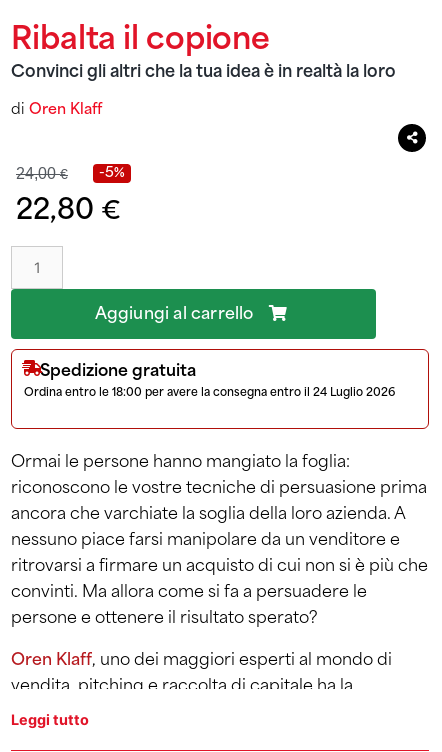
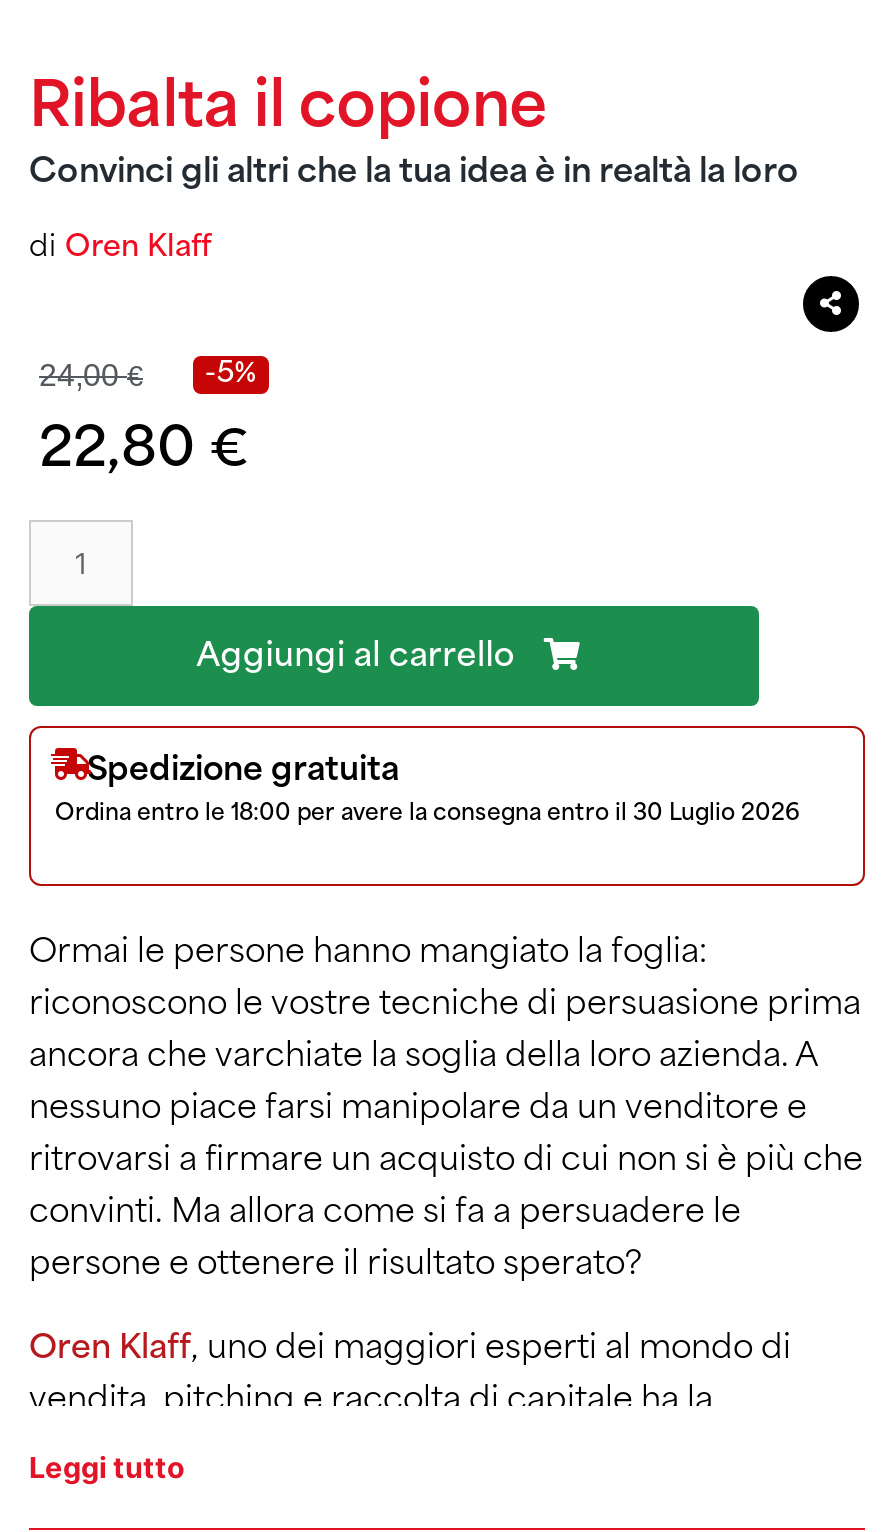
- Ordina entro le 18:00 per avere la consegna entro il 24 Luglio 2026
+ Ordina entro le 18:00 per avere la consegna entro il 30 Luglio 2026
